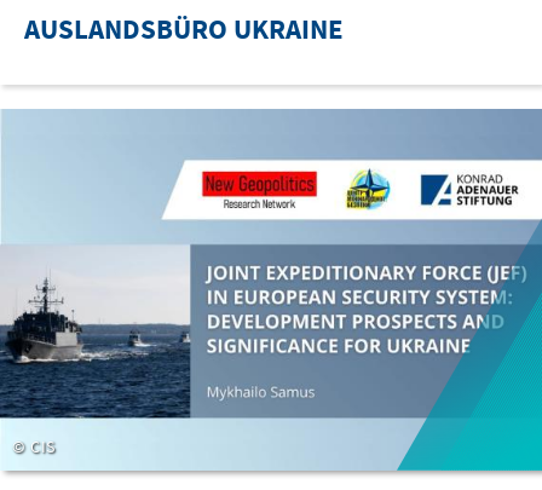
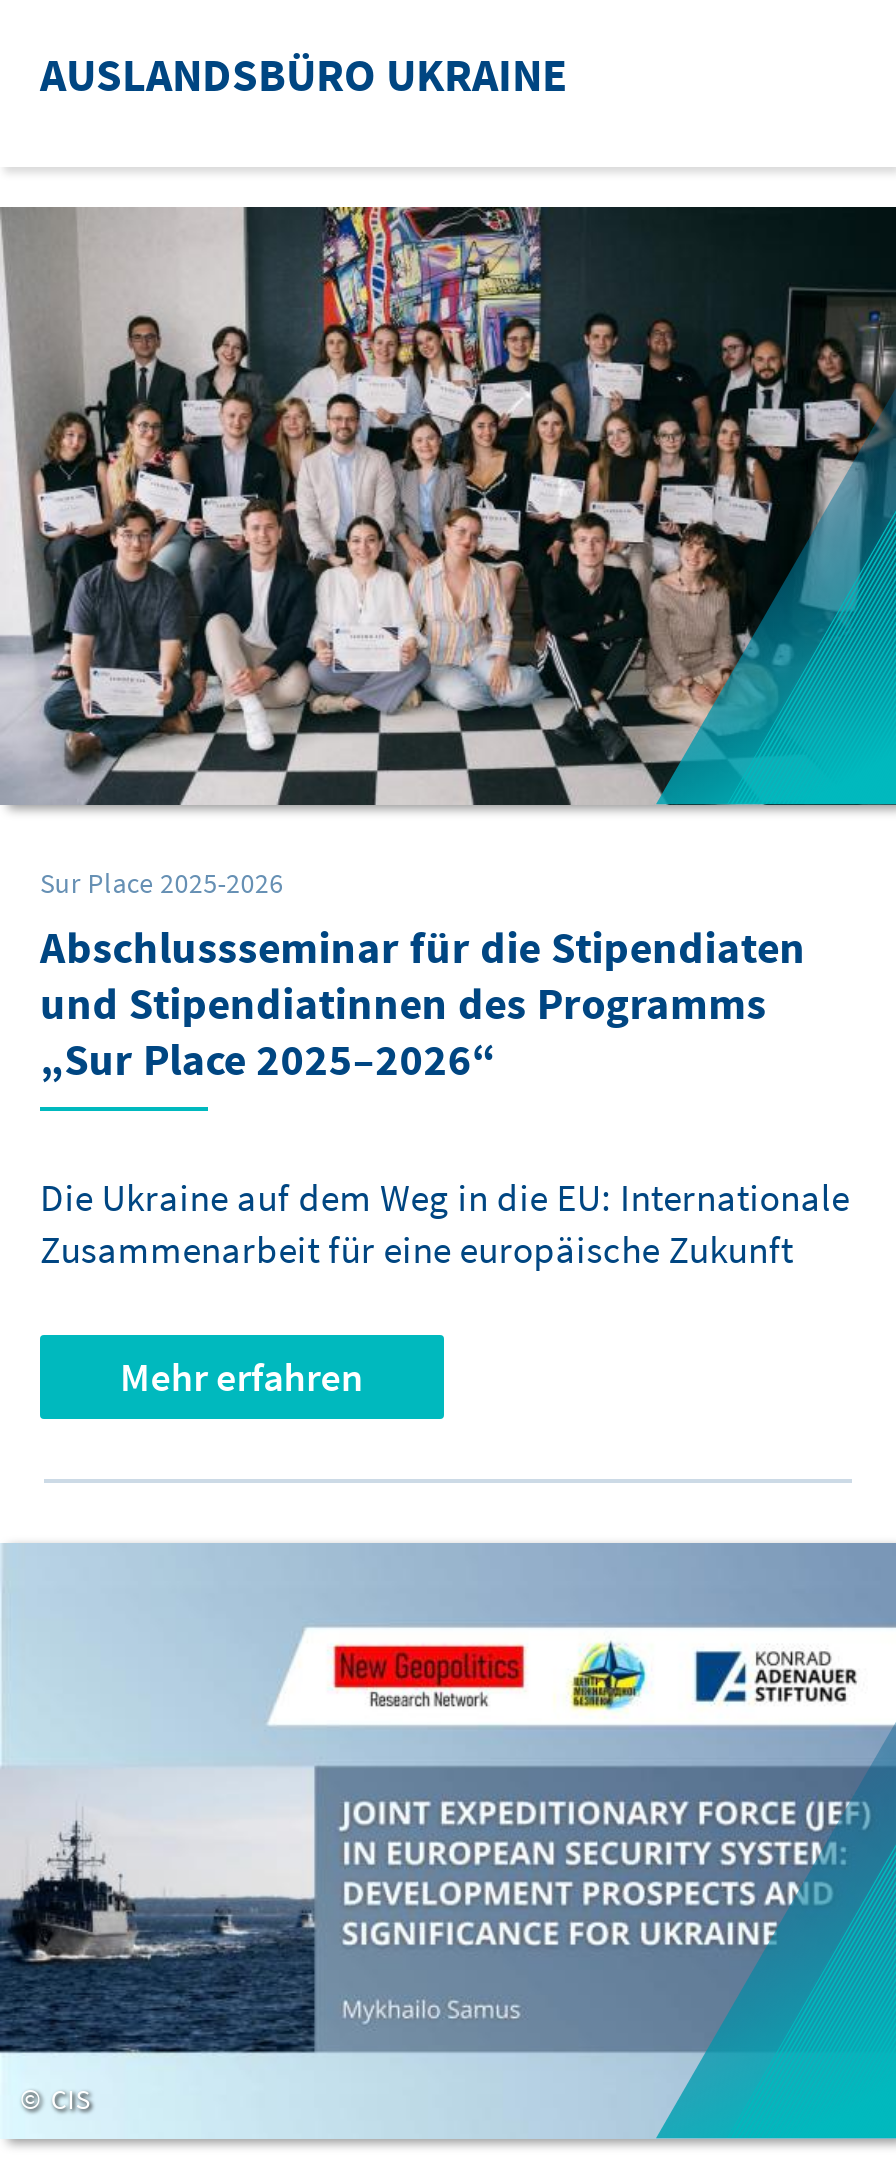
+ [image]
+ Sur Place 2025-2026
+ Abschlussseminar für die Stipendiaten
+ und Stipendiatinnen des Programms
+ „Sur Place 2025–2026“
+ Die Ukraine auf dem Weg in die EU: Internationale
+ Zusammenarbeit für eine europäische Zukunft
+ Mehr erfahren
